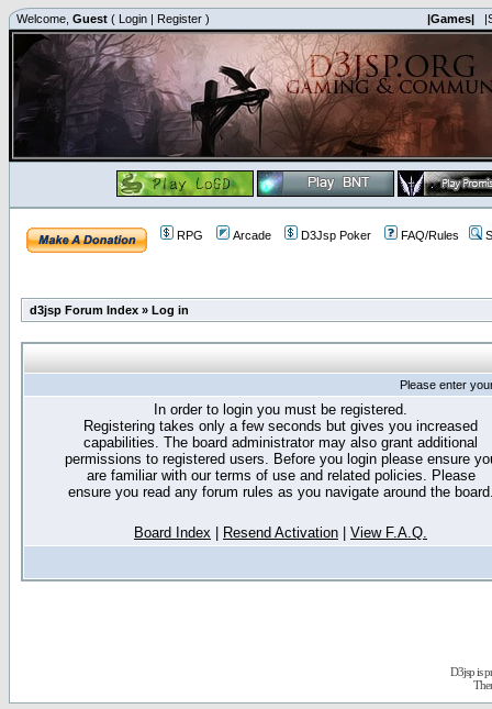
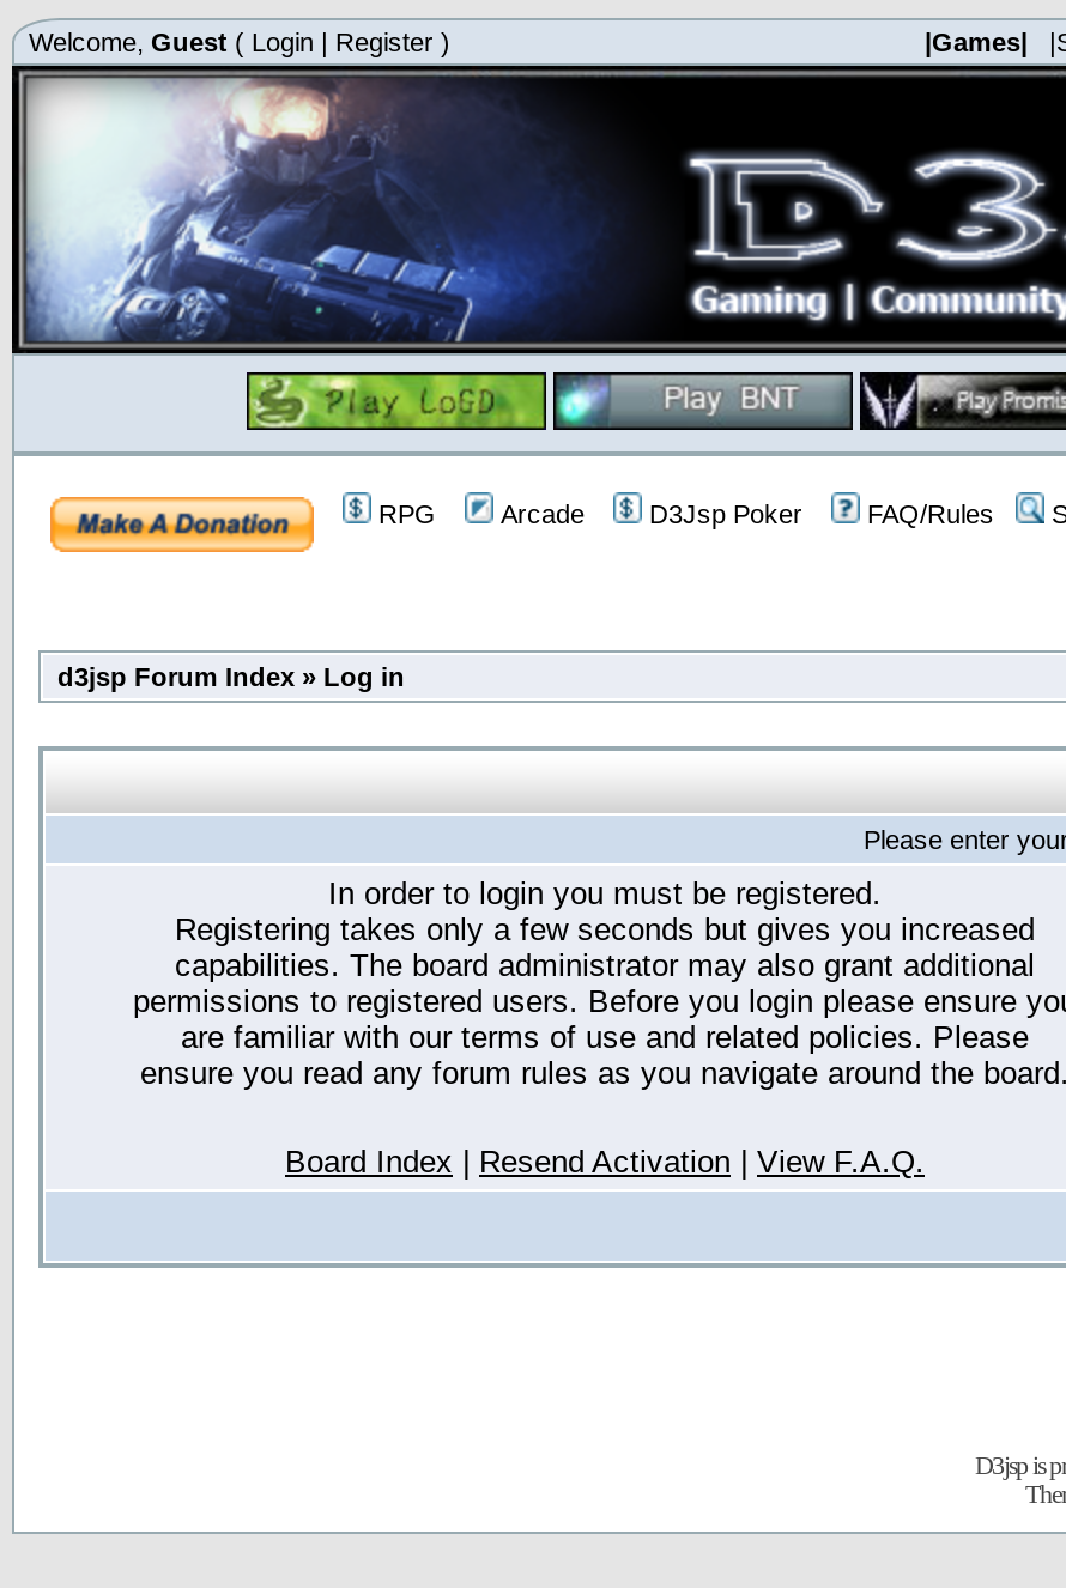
- [image]
+ [image]
